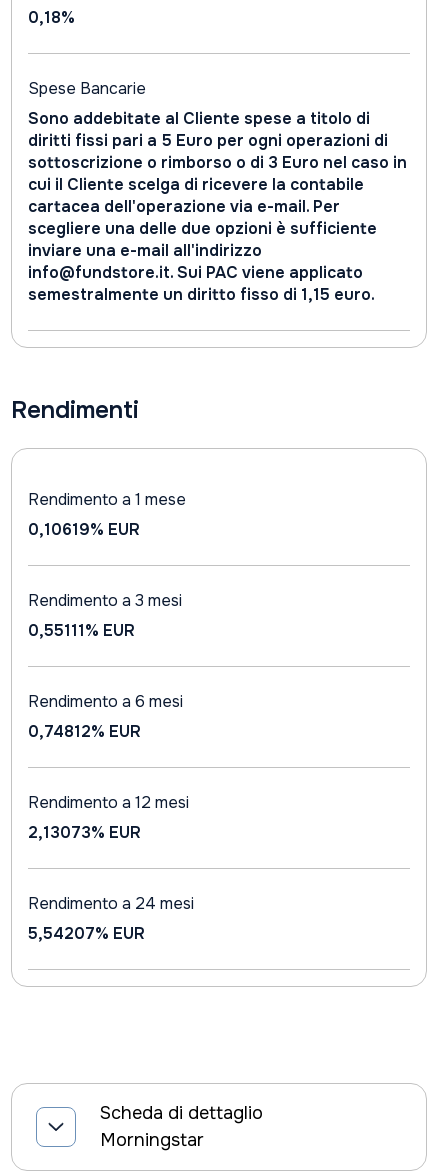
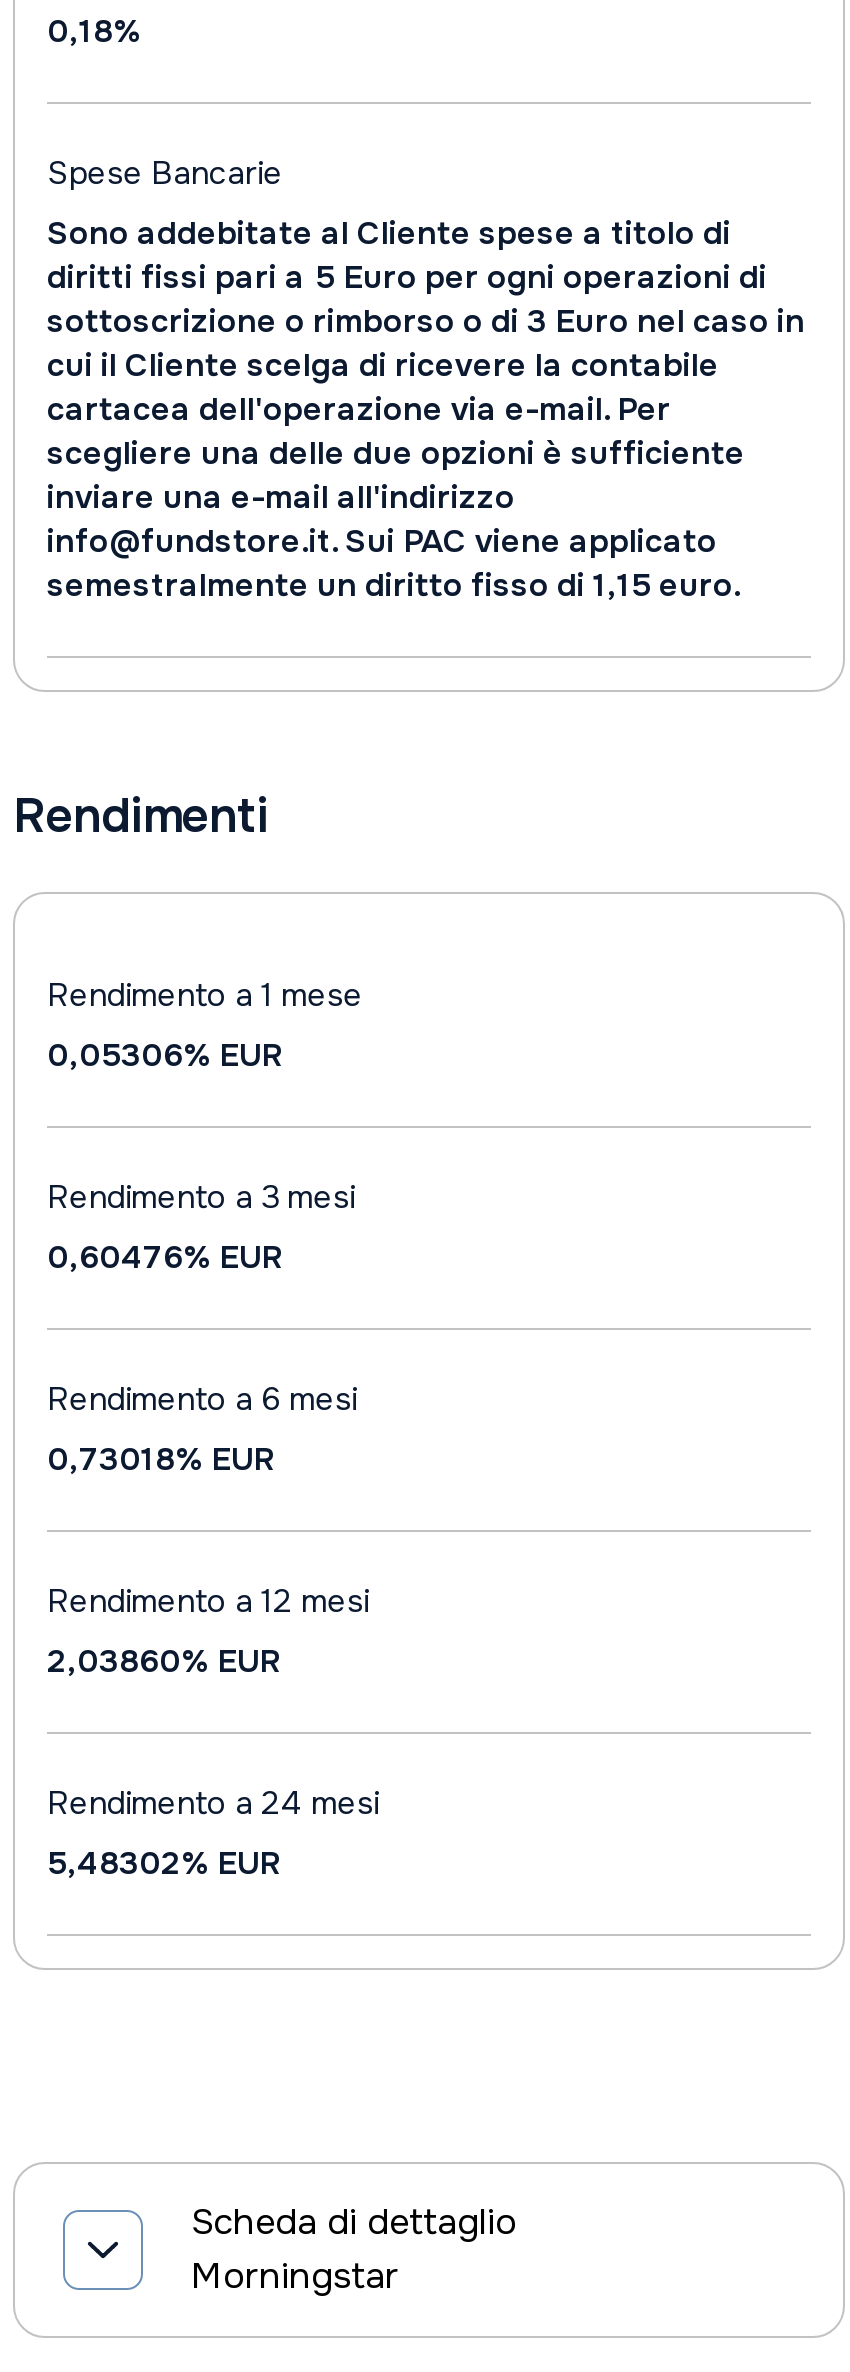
- 0,10619% EUR
+ 0,05306% EUR

- 0,55111% EUR
+ 0,60476% EUR

- 0,74812% EUR
+ 0,73018% EUR

- 2,13073% EUR
+ 2,03860% EUR

- 5,54207% EUR
+ 5,48302% EUR
